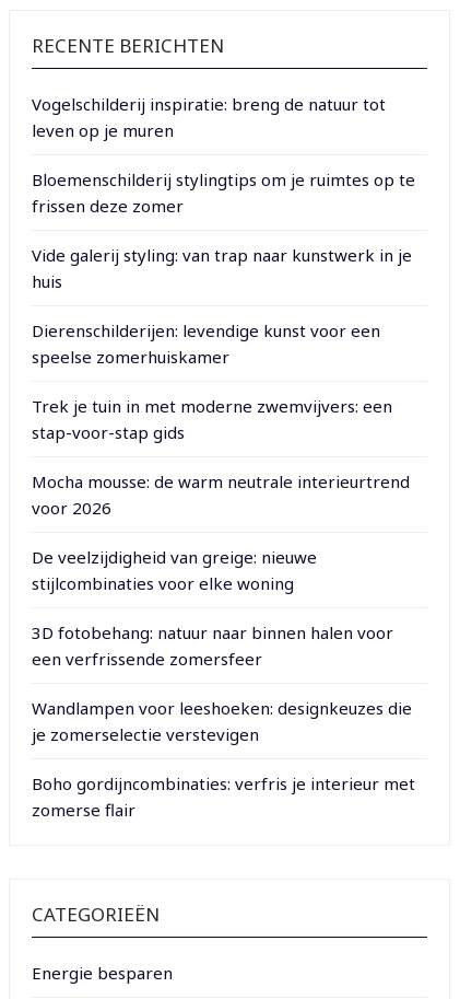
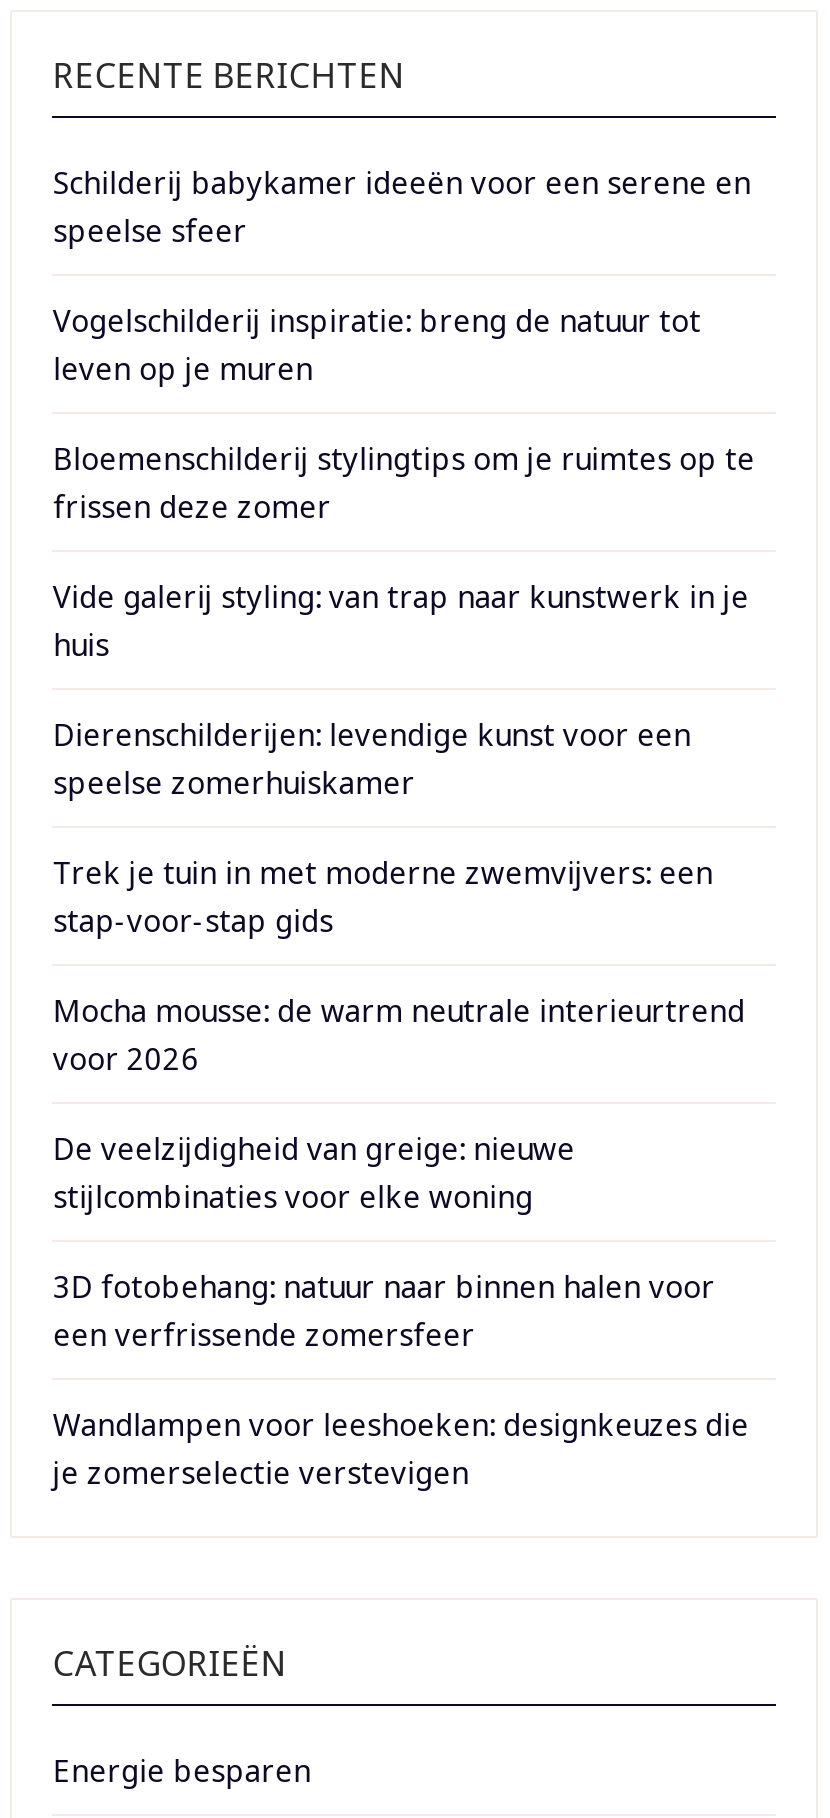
+ Schilderij babykamer ideeën voor een serene en
+ speelse sfeer

moved down: Vogelschilderij inspiratie: breng de natuur tot | leven op je muren | Bloemenschilderij stylingtips om je ruimtes op te | ... | Wandlampen voor leeshoeken: designkeuzes die | je zomerselectie verstevigen

- Boho gordijncombinaties: verfris je interieur met
- zomerse flair
